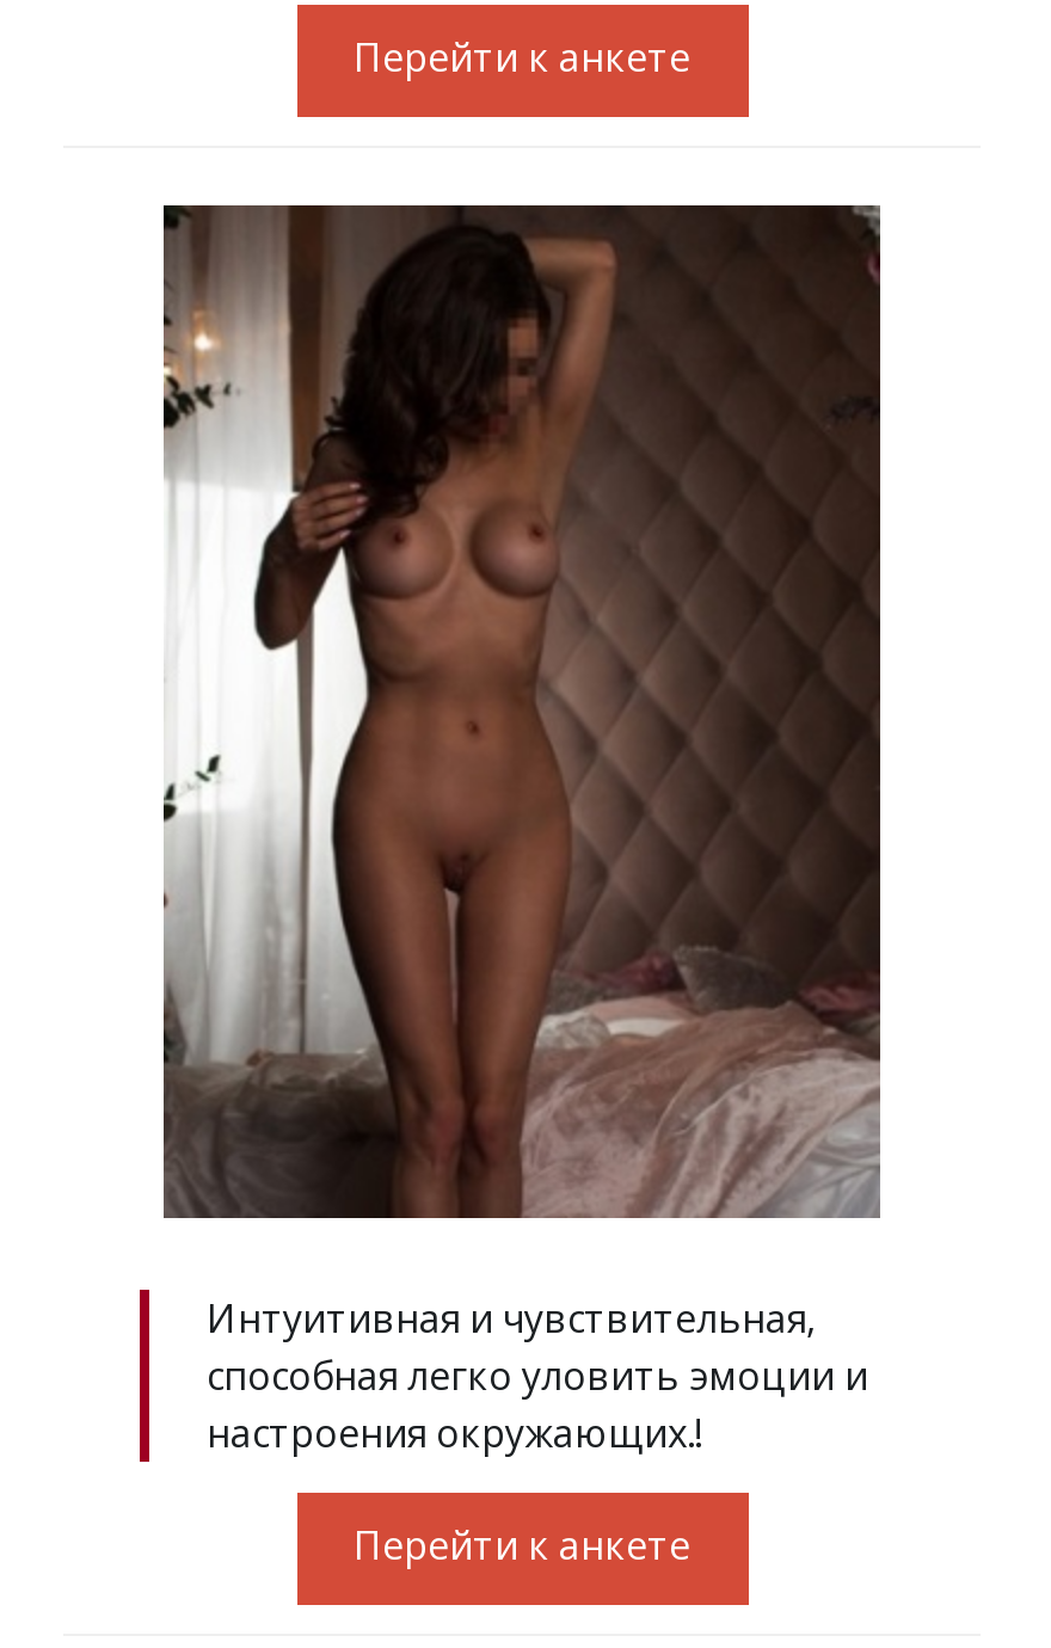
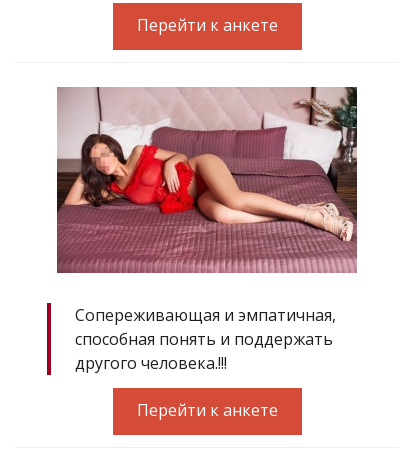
- [image]
- Интуитивная и чувствительная,
- способная легко уловить эмоции и
- настроения окружающих.!
+ [image]
+ Сопереживающая и эмпатичная,
+ способная понять и поддержать
+ другого человека.!!!
